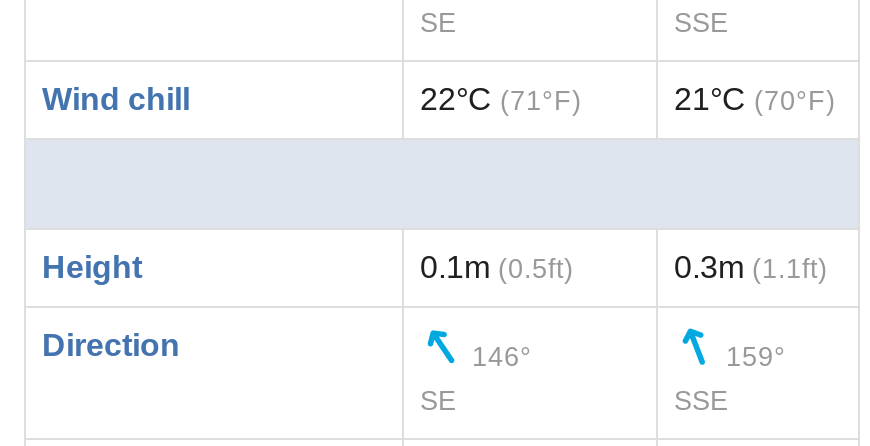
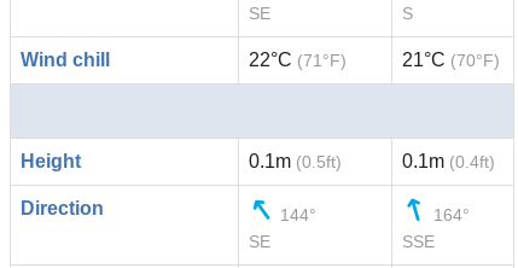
- SSE
+ S

- 0.3m (1.1ft)
+ 0.1m (0.4ft)

- 146°
+ 144°

- 159°
+ 164°
